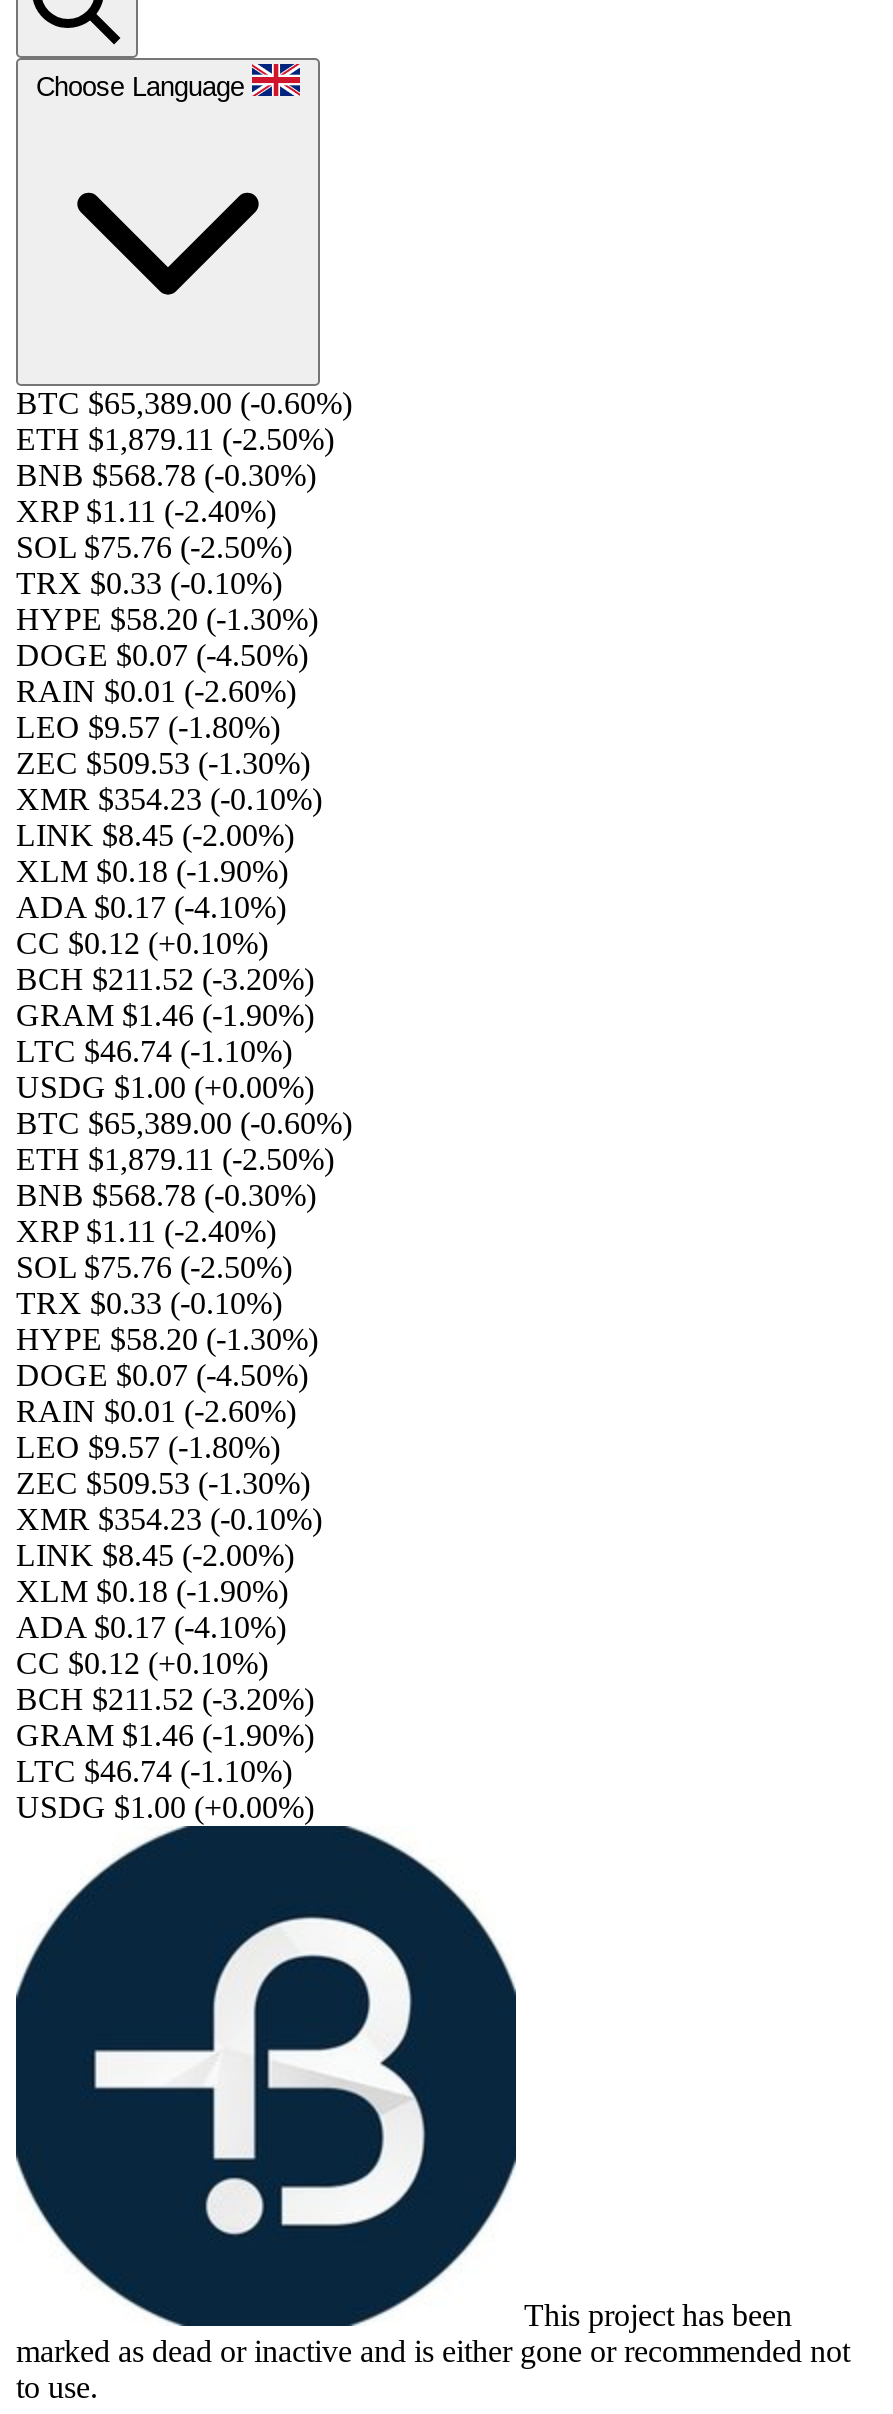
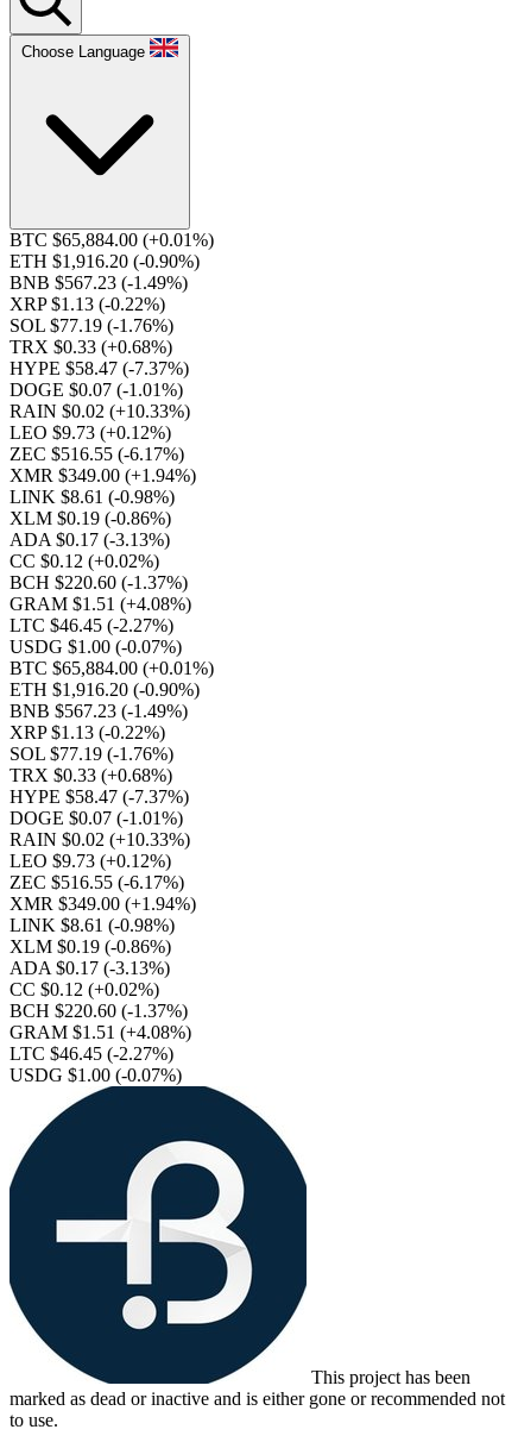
- BTC $65,389.00(-0.60%)
+ BTC $65,884.00(+0.01%)

- ETH $1,879.11 (-2.50%)
+ ETH $1,916.20 (-0.90%)

- BNB $568.78 (-0.30%)
+ BNB $567.23 (-1.49%)

- XRP $1.11 (-2.40%)
+ XRP $1.13 (-0.22%)

- SOL $75.76 (-2.50%)
+ SOL $77.19 (-1.76%)

- TRX $0.33 (-0.10%)
+ TRX $0.33 (+0.68%)

- HYPE $58.20 (-1.30%)
+ HYPE $58.47 (-7.37%)

- DOGE $0.07 (-4.50%)
+ DOGE $0.07 (-1.01%)

- RAIN $0.01 (-2.60%)
+ RAIN $0.02 (+10.33%)

- LEO $9.57 (-1.80%)
+ LEO $9.73 (+0.12%)

- ZEC $509.53 (-1.30%)
+ ZEC $516.55 (-6.17%)

- XMR $354.23(-0.10%)
+ XMR $349.00(+1.94%)

- LINK $8.45 (-2.00%)
+ LINK $8.61 (-0.98%)

- XLM $0.18 (-1.90%)
+ XLM $0.19 (-0.86%)

- ADA $0.17 (-4.10%)
+ ADA $0.17 (-3.13%)

- CC $0.12 (+0.10%)
+ CC $0.12 (+0.02%)

- BCH $211.52 (-3.20%)
+ BCH $220.60 (-1.37%)

- GRAM $1.46 (-1.90%)
+ GRAM $1.51 (+4.08%)

- LTC $46.74 (-1.10%)
+ LTC $46.45 (-2.27%)

- USDG $1.00(+0.00%)
+ USDG $1.00(-0.07%)

- BTC $65,389.00 (-0.60%)
+ BTC $65,884.00 (+0.01%)

- ETH $1,879.11 (-2.50%)
+ ETH $1,916.20 (-0.90%)

- BNB $568.78 (-0.30%)
+ BNB $567.23 (-1.49%)

- XRP $1.11 (-2.40%)
+ XRP $1.13 (-0.22%)

- SOL $75.76 (-2.50%)
+ SOL $77.19 (-1.76%)

- TRX $0.33 (-0.10%)
+ TRX $0.33 (+0.68%)

- HYPE $58.20 (-1.30%)
+ HYPE $58.47 (-7.37%)

- DOGE $0.07 (-4.50%)
+ DOGE $0.07 (-1.01%)

- RAIN $0.01 (-2.60%)
+ RAIN $0.02 (+10.33%)

- LEO $9.57 (-1.80%)
+ LEO $9.73 (+0.12%)

- ZEC $509.53 (-1.30%)
+ ZEC $516.55 (-6.17%)

- XMR $354.23(-0.10%)
+ XMR $349.00(+1.94%)

- LINK $8.45 (-2.00%)
+ LINK $8.61 (-0.98%)

- XLM $0.18 (-1.90%)
+ XLM $0.19 (-0.86%)

- ADA $0.17 (-4.10%)
+ ADA $0.17 (-3.13%)

- CC $0.12 (+0.10%)
+ CC $0.12 (+0.02%)

- BCH $211.52 (-3.20%)
+ BCH $220.60 (-1.37%)

- GRAM $1.46 (-1.90%)
+ GRAM $1.51 (+4.08%)

- LTC $46.74 (-1.10%)
+ LTC $46.45 (-2.27%)

- USDG $1.00(+0.00%)
+ USDG $1.00(-0.07%)
